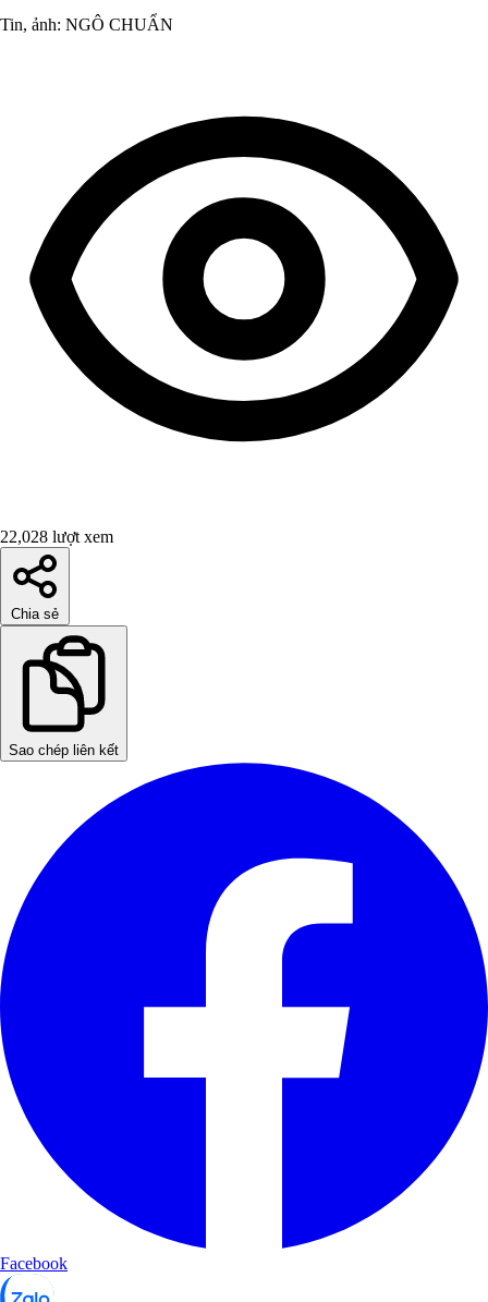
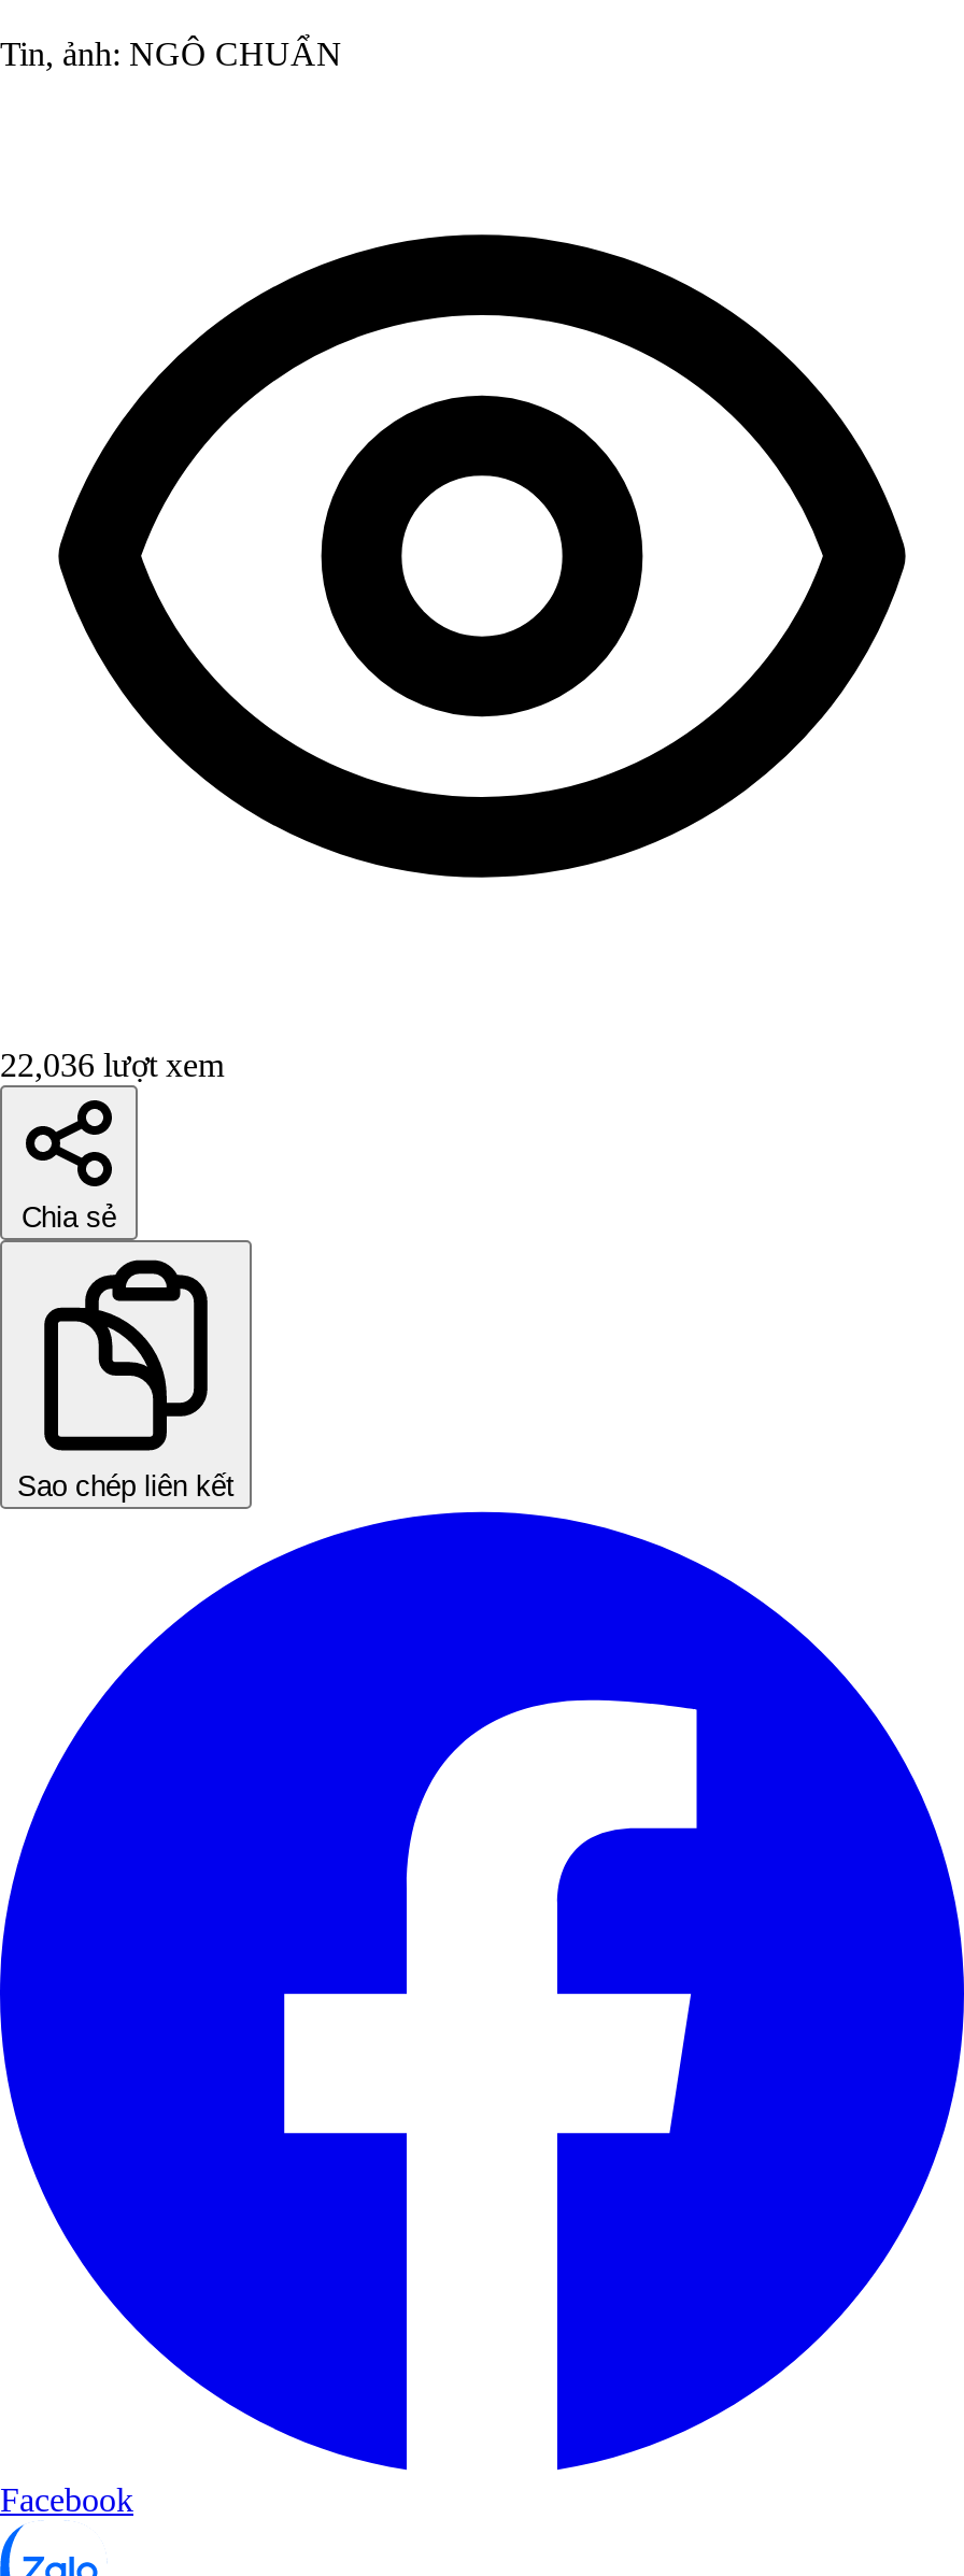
- 22,028 lượt xem
+ 22,036 lượt xem
